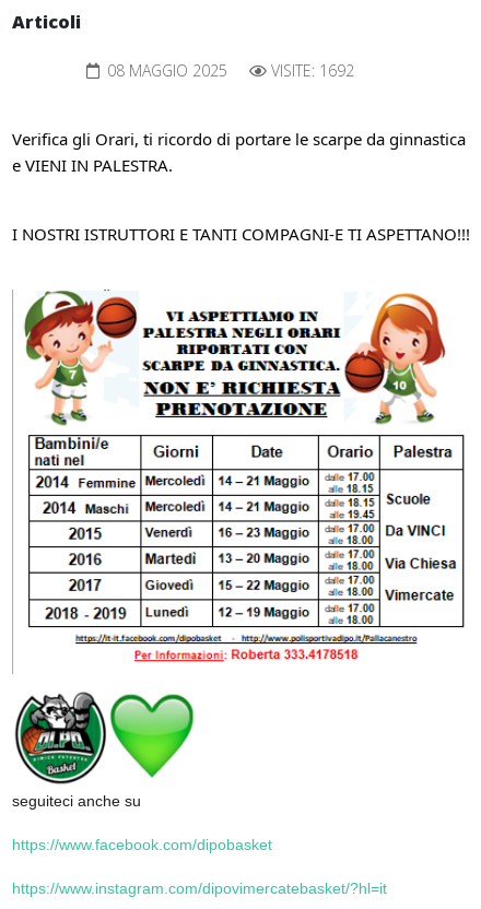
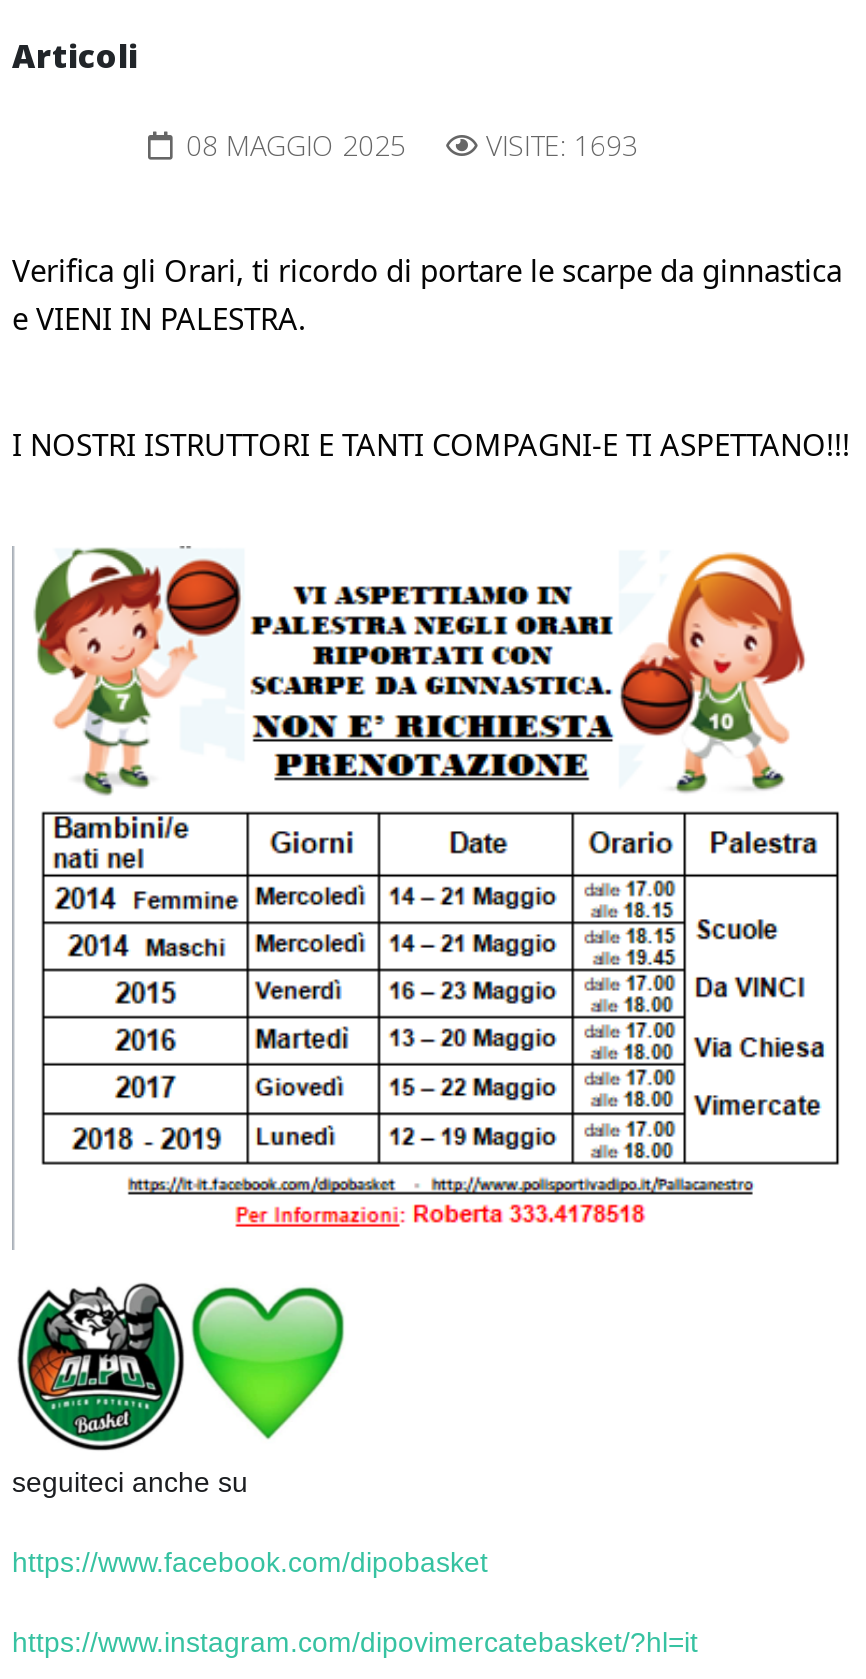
- VISITE: 1692
+ VISITE: 1693
